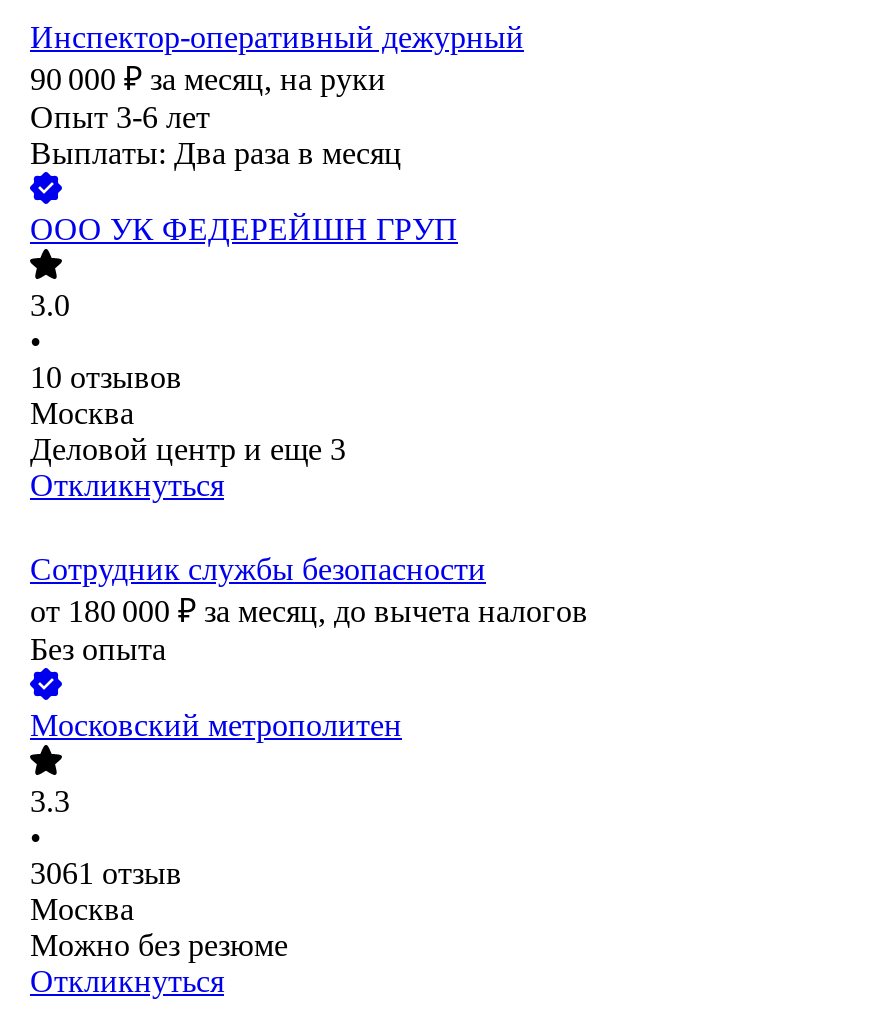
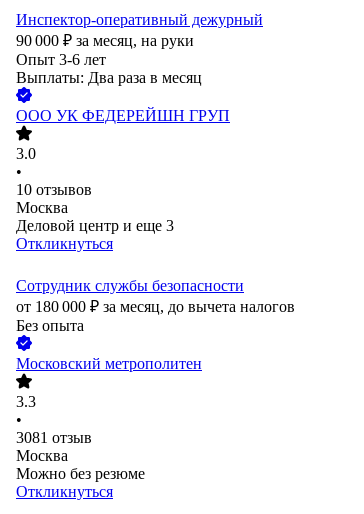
- 3061 отзыв
+ 3081 отзыв
